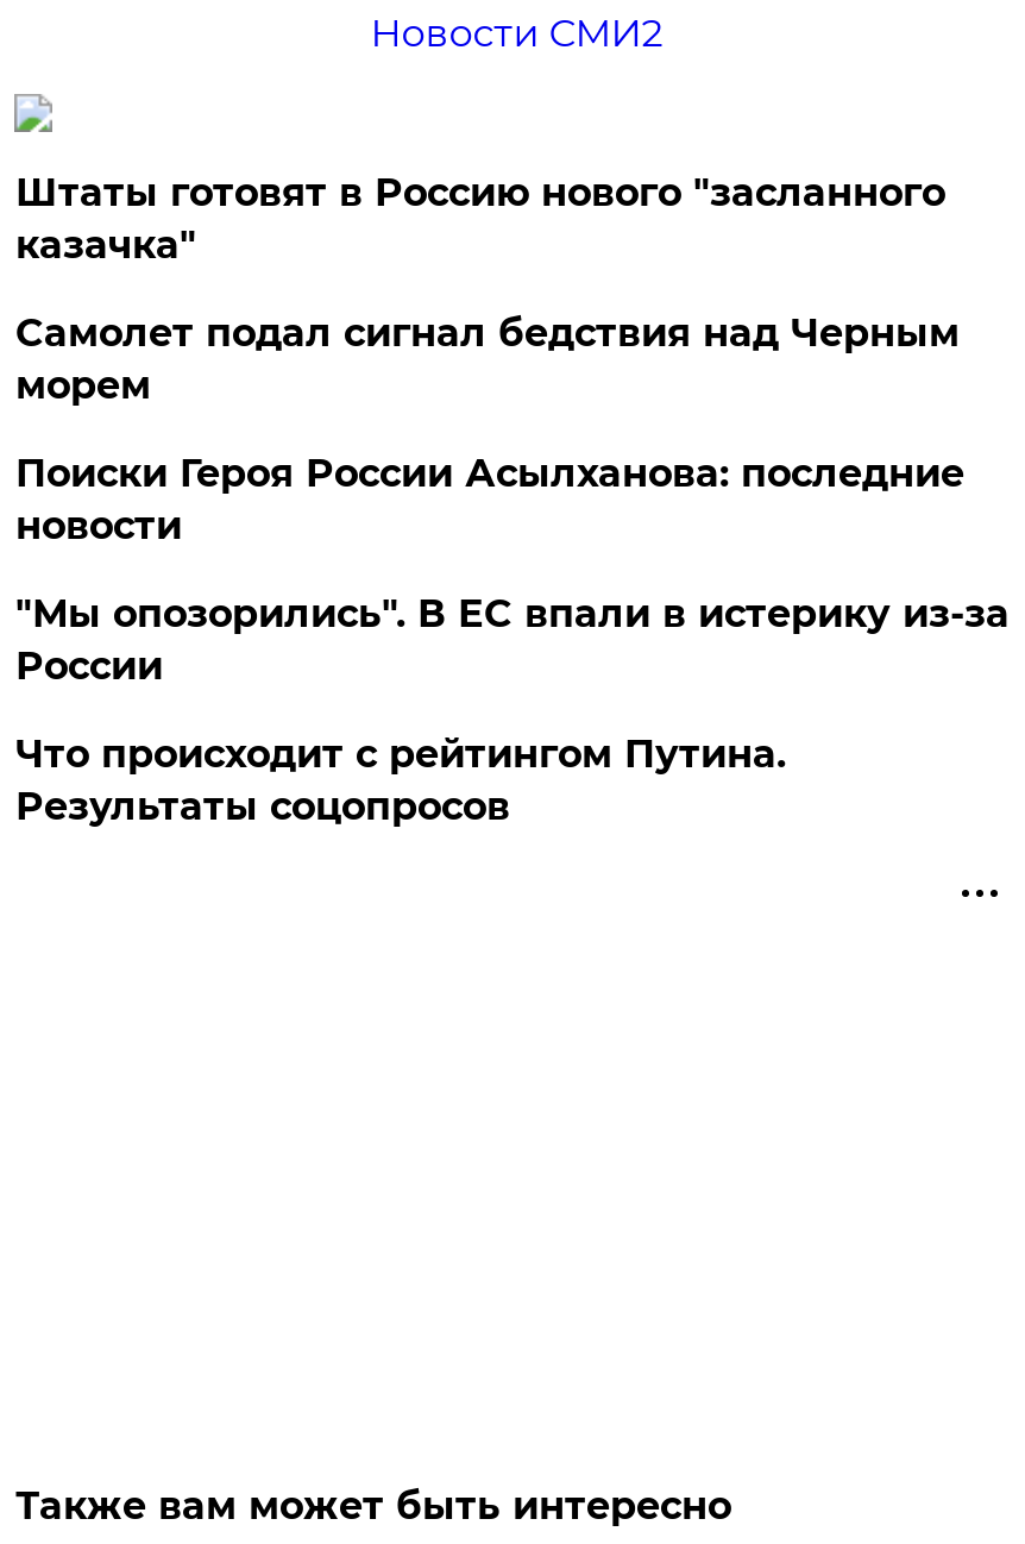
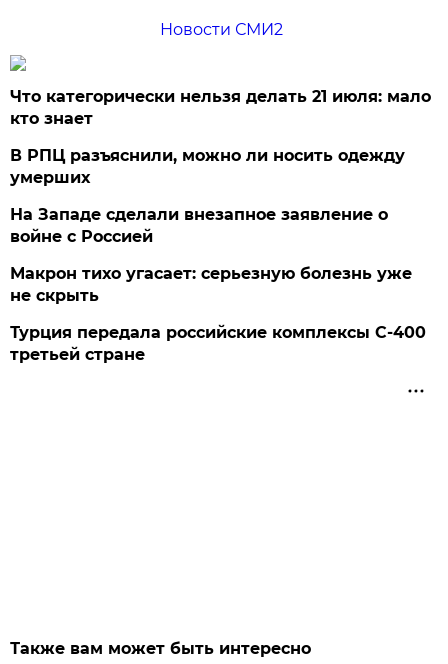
- Штаты готовят в Россию нового "засланного
- казачка"
+ Что категорически нельзя делать 21 июля: мало
+ кто знает

- Самолет подал сигнал бедствия над Черным
- морем
+ В РПЦ разъяснили, можно ли носить одежду
+ умерших

- Поиски Героя России Асылханова: последние
- новости
+ На Западе сделали внезапное заявление о
+ войне с Россией

- "Мы опозорились". В ЕС впали в истерику из-за
- России
+ Макрон тихо угасает: серьезную болезнь уже
+ не скрыть

- Что происходит с рейтингом Путина.
- Результаты соцопросов
+ Турция передала российские комплексы С-400
+ третьей стране
